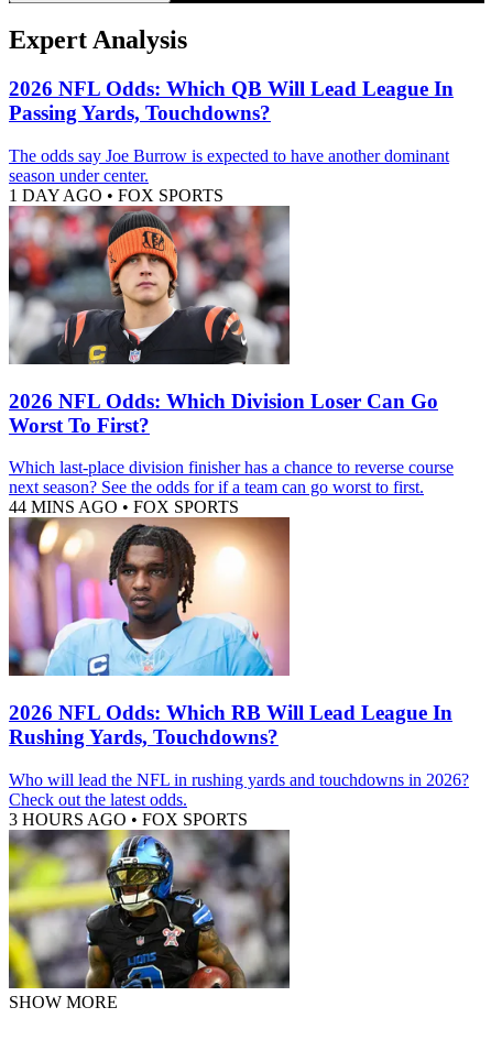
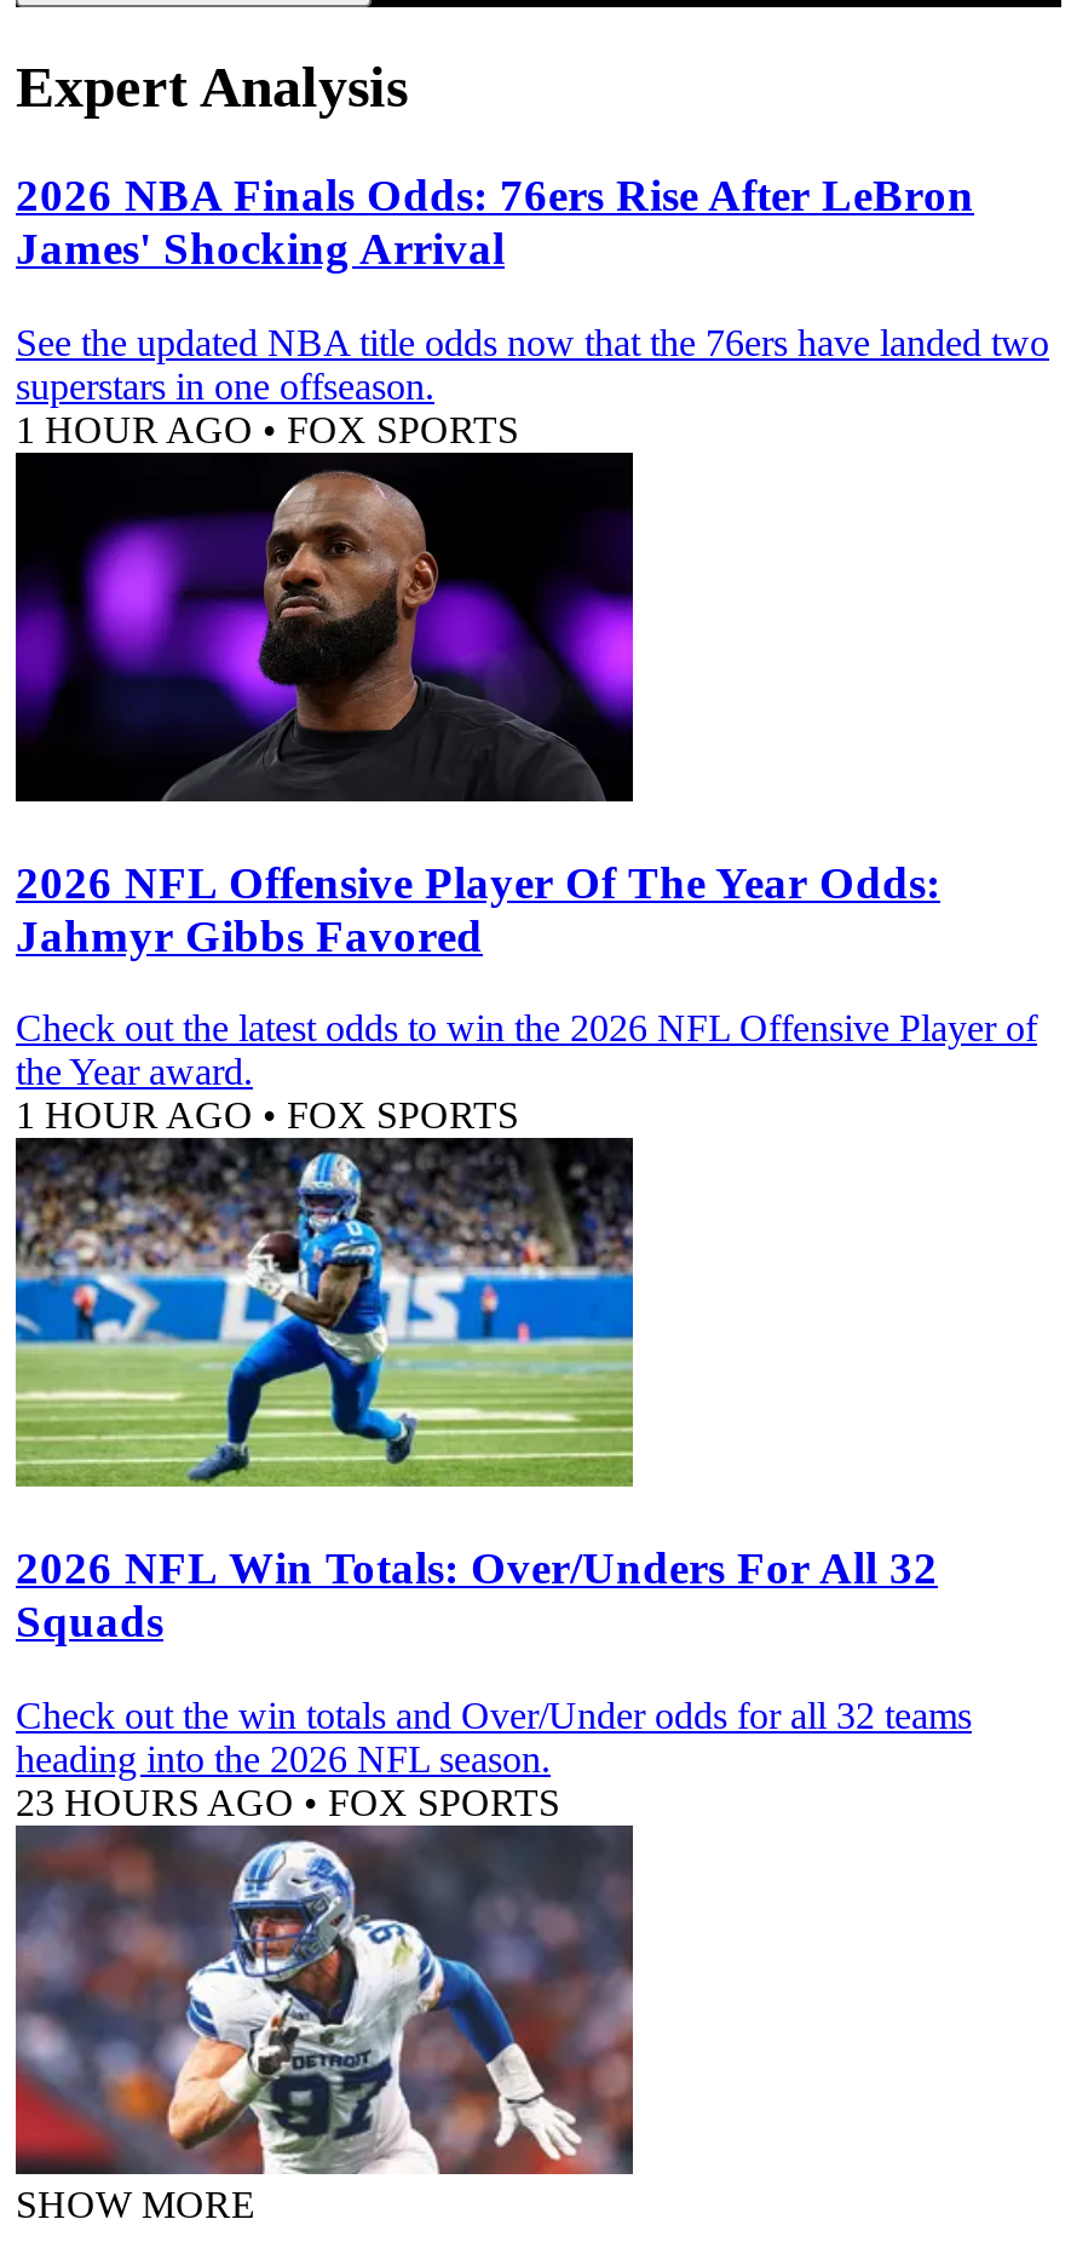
- 2026 NFL Odds: Which QB Will Lead League In
- Passing Yards, Touchdowns?
+ 2026 NBA Finals Odds: 76ers Rise After LeBron
+ James' Shocking Arrival

- The odds say Joe Burrow is expected to have another dominant
- season under center.
- 1 DAY AGO • FOX SPORTS
+ See the updated NBA title odds now that the 76ers have landed two
+ superstars in one offseason.
+ 1 HOUR AGO • FOX SPORTS

- [image]
- 2026 NFL Odds: Which Division Loser Can Go
- Worst To First?
+ [image]
+ 2026 NFL Offensive Player Of The Year Odds:
+ Jahmyr Gibbs Favored

- [image]
- Which last-place division finisher has a chance to reverse course
- next season? See the odds for if a team can go worst to first.
- 44 MINS AGO • FOX SPORTS
+ [image]
+ Check out the latest odds to win the 2026 NFL Offensive Player of
+ the Year award.
+ 1 HOUR AGO • FOX SPORTS

- 2026 NFL Odds: Which RB Will Lead League In
- Rushing Yards, Touchdowns?
+ 2026 NFL Win Totals: Over/Unders For All 32
+ Squads

- Who will lead the NFL in rushing yards and touchdowns in 2026?
- Check out the latest odds.
- 3 HOURS AGO • FOX SPORTS
+ Check out the win totals and Over/Under odds for all 32 teams
+ heading into the 2026 NFL season.
+ 23 HOURS AGO • FOX SPORTS

- [image]
+ [image]
